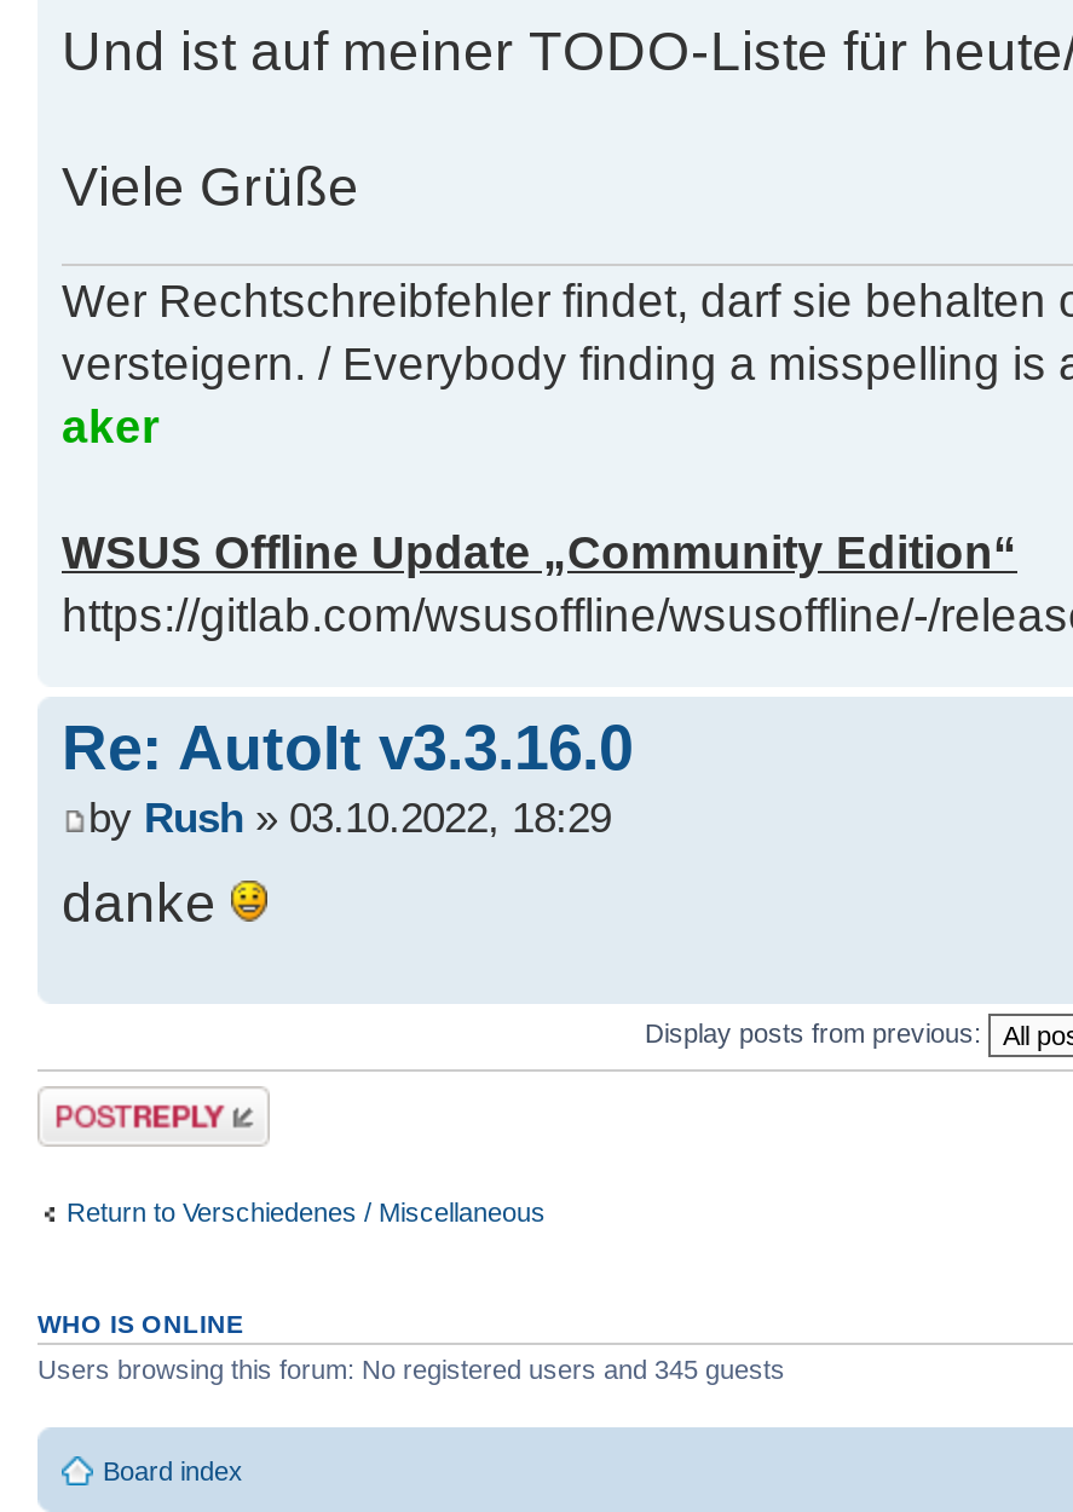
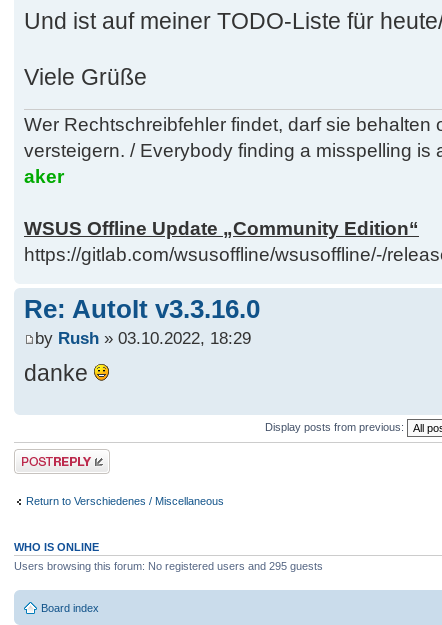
- Users browsing this forum: No registered users and 345 guests
+ Users browsing this forum: No registered users and 295 guests
